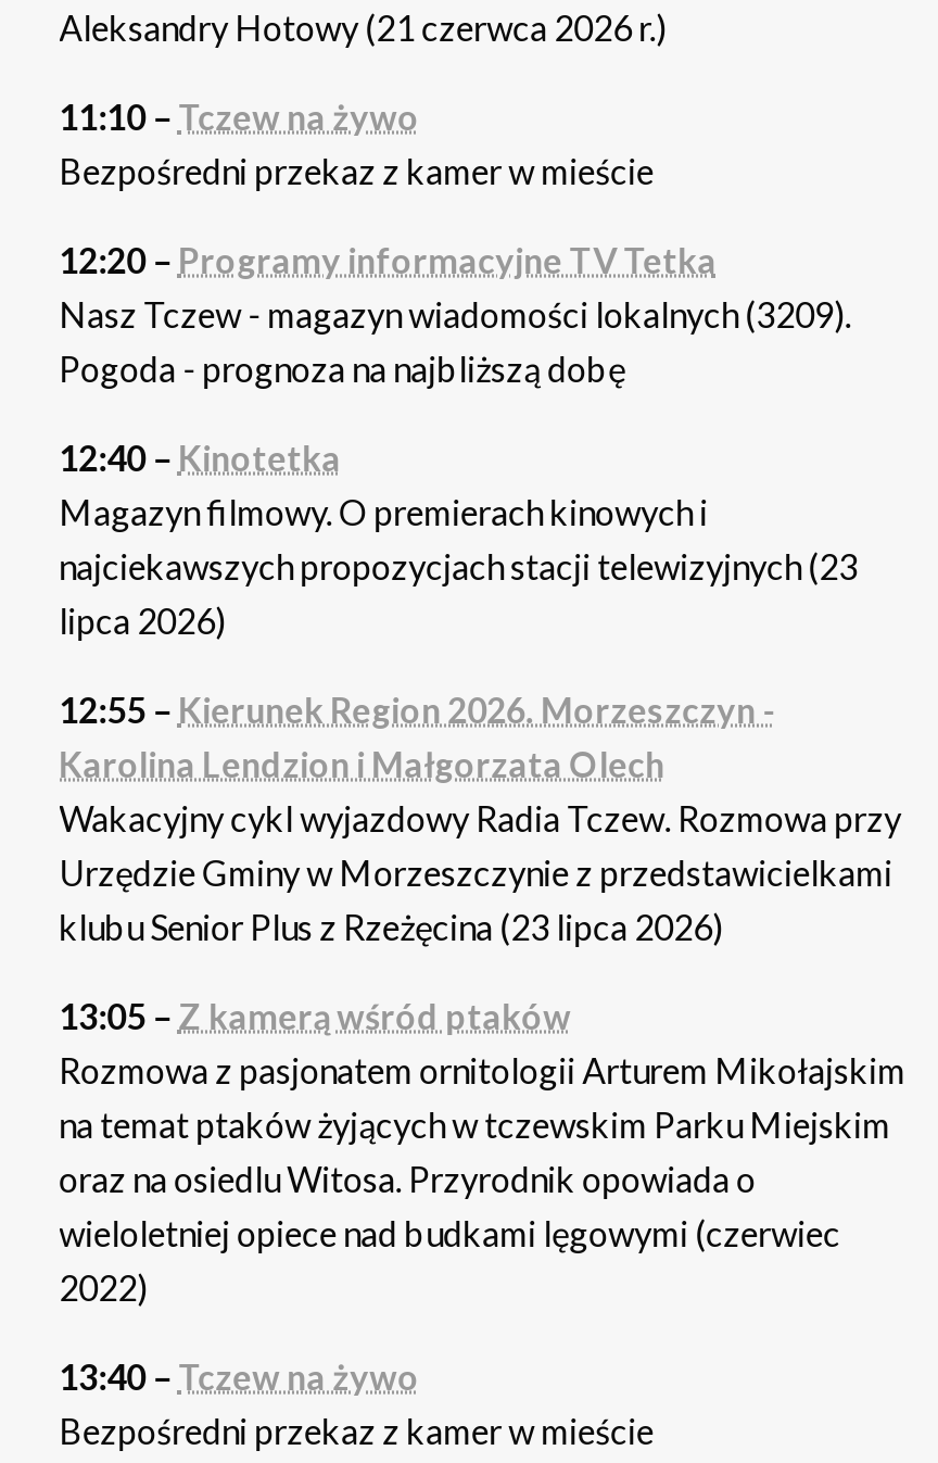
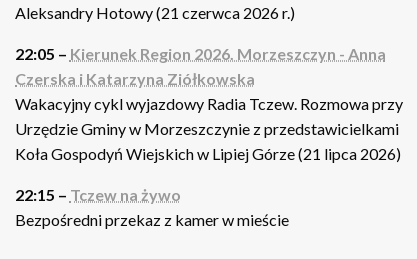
- 11:10 – Tczew na żywo
- Bezpośredni przekaz z kamer w mieście
- 12:20 – Programy informacyjne TV Tetka
- Nasz Tczew - magazyn wiadomości lokalnych (3209).
- Pogoda - prognoza na najbliższą dobę
- 12:40 – Kinotetka
- Magazyn filmowy. O premierach kinowych i
- najciekawszych propozycjach stacji telewizyjnych (23
- lipca 2026)
- 12:55 – Kierunek Region 2026. Morzeszczyn -
- Karolina Lendzion i Małgorzata Olech
+ 22:05 – Kierunek Region 2026. Morzeszczyn - Anna
+ Czerska i Katarzyna Ziółkowska

- klubu Senior Plus z Rzeżęcina (23 lipca 2026)
- 13:05 – Z kamerą wśród ptaków
- Rozmowa z pasjonatem ornitologii Arturem Mikołajskim
- na temat ptaków żyjących w tczewskim Parku Miejskim
- oraz na osiedlu Witosa. Przyrodnik opowiada o
- wieloletniej opiece nad budkami lęgowymi (czerwiec
- 2022)
- 13:40 – Tczew na żywo
+ Koła Gospodyń Wiejskich w Lipiej Górze (21 lipca 2026)
+ 22:15 – Tczew na żywo
